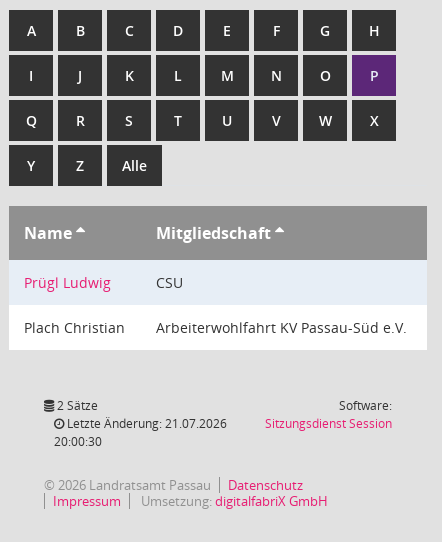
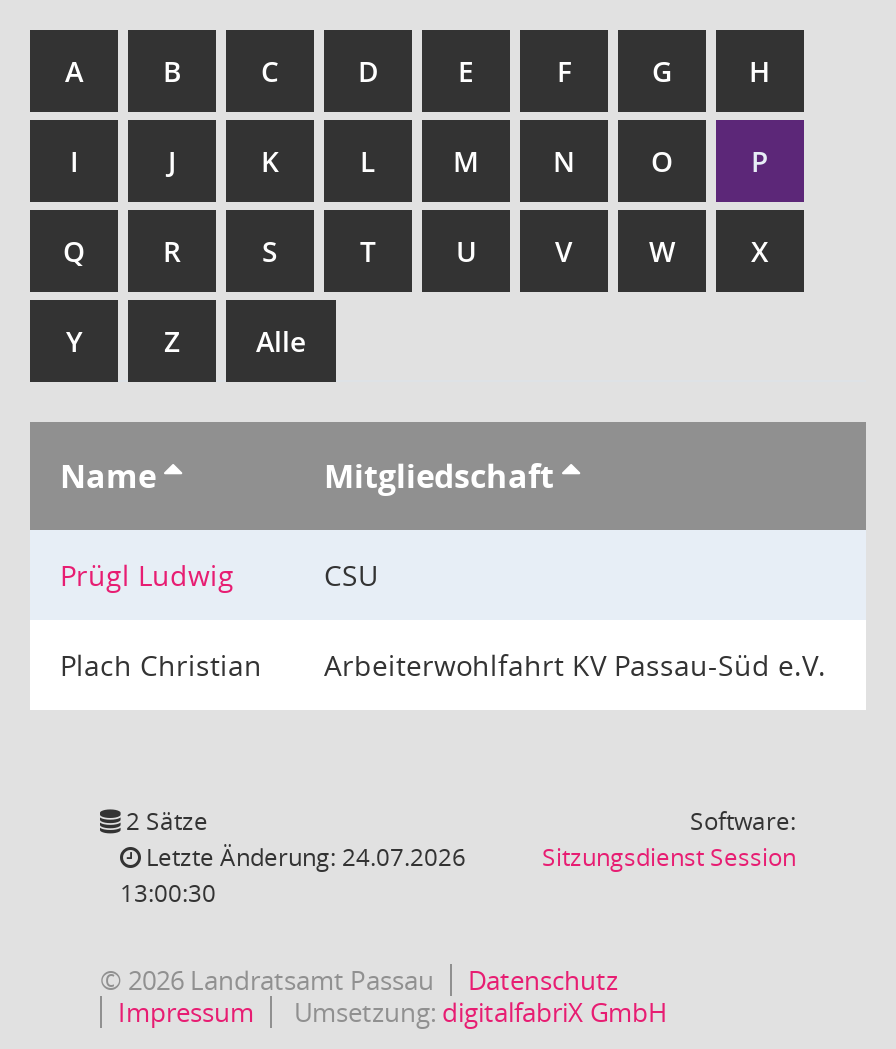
- Letzte Änderung: 21.07.2026
+ Letzte Änderung: 24.07.2026

- 20:00:30
+ 13:00:30
